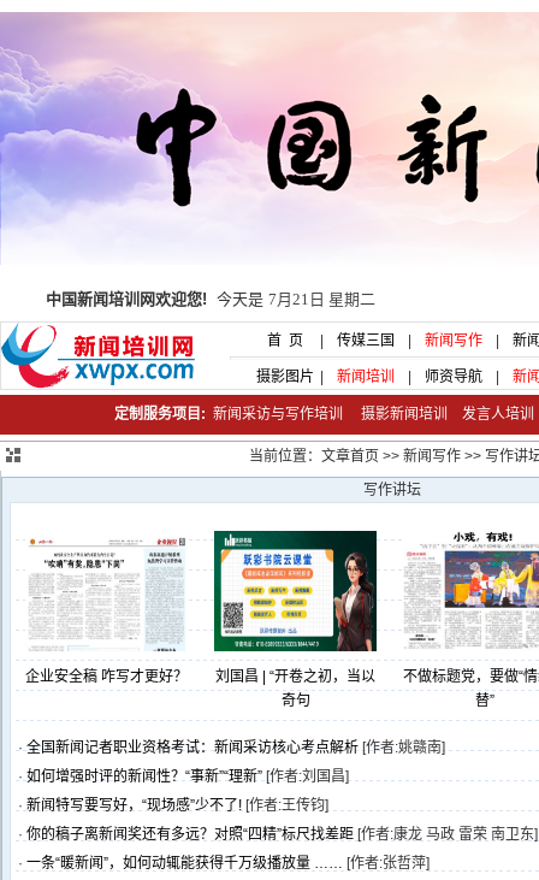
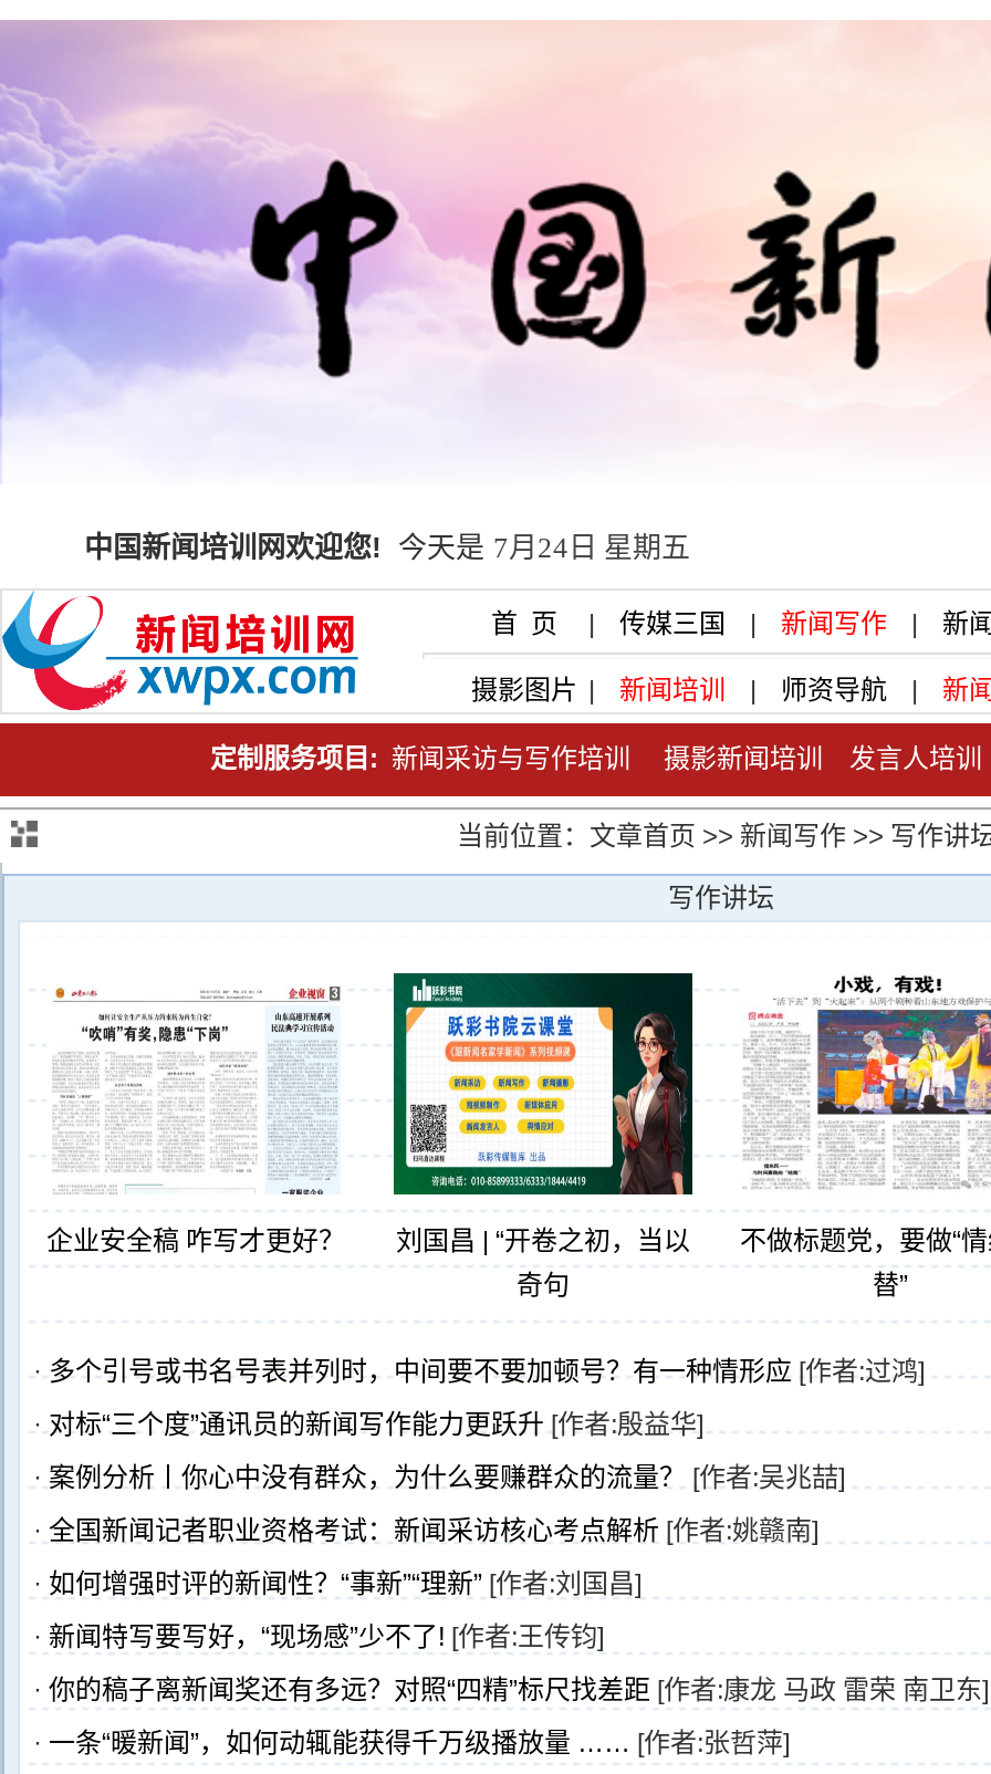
- 中国新闻培训网欢迎您!今天是7月21日 星期二
+ 中国新闻培训网欢迎您!今天是7月24日 星期五

+ ·多个引号或书名号表并列时，中间要不要加顿号？有一种情形应[作者:过鸿]
+ ·对标“三个度”通讯员的新闻写作能力更跃升[作者:殷益华]
+ ·案例分析丨你心中没有群众，为什么要赚群众的流量？[作者:吴兆喆]
